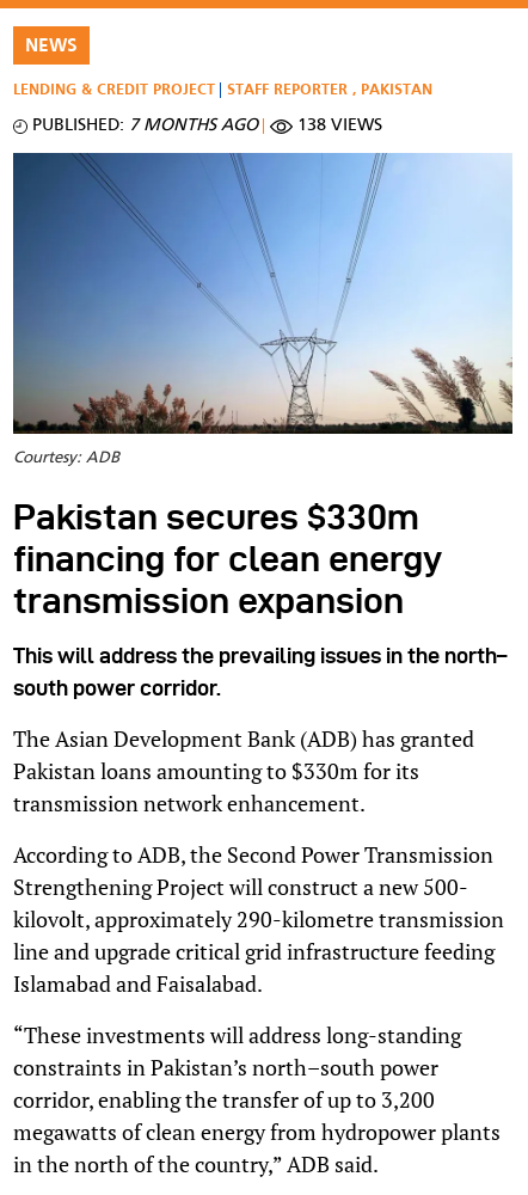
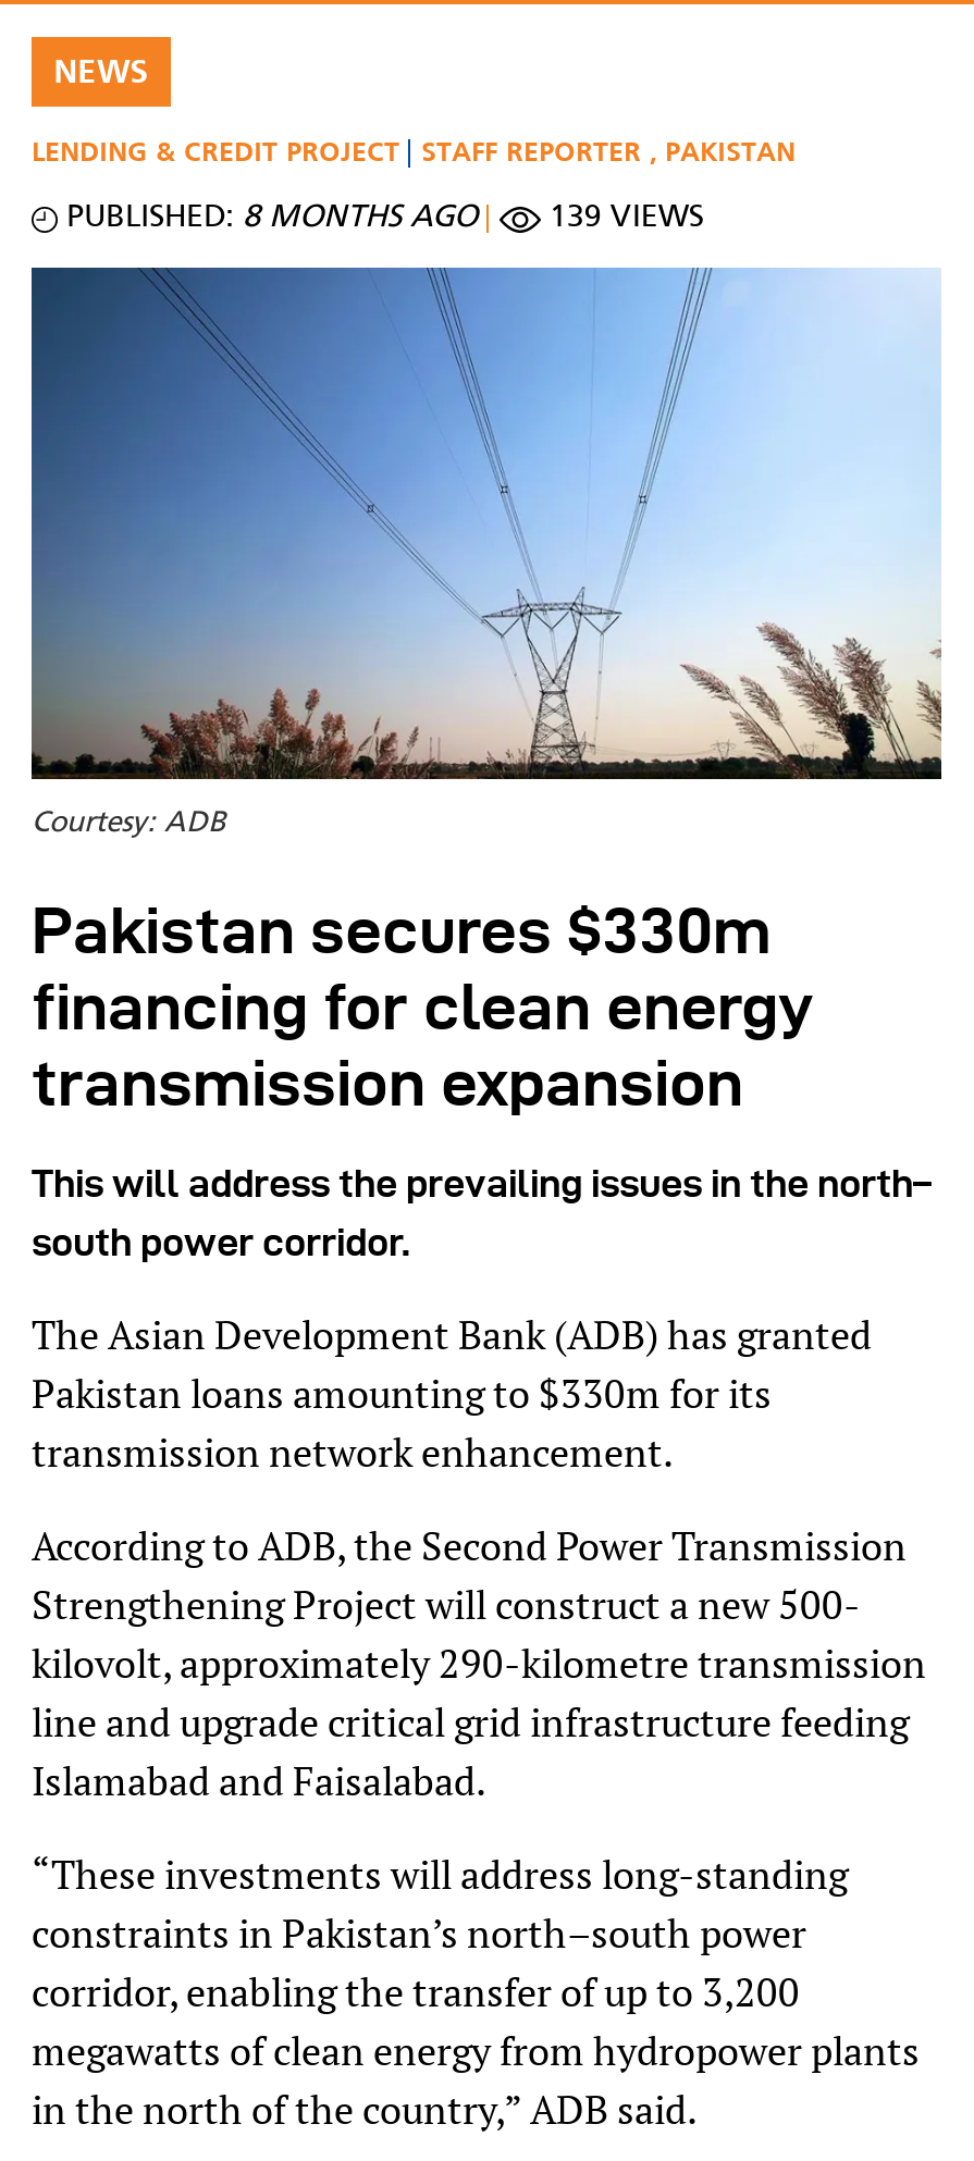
- PUBLISHED: 7 MONTHS AGO
+ PUBLISHED: 8 MONTHS AGO

- 138 VIEWS
+ 139 VIEWS
